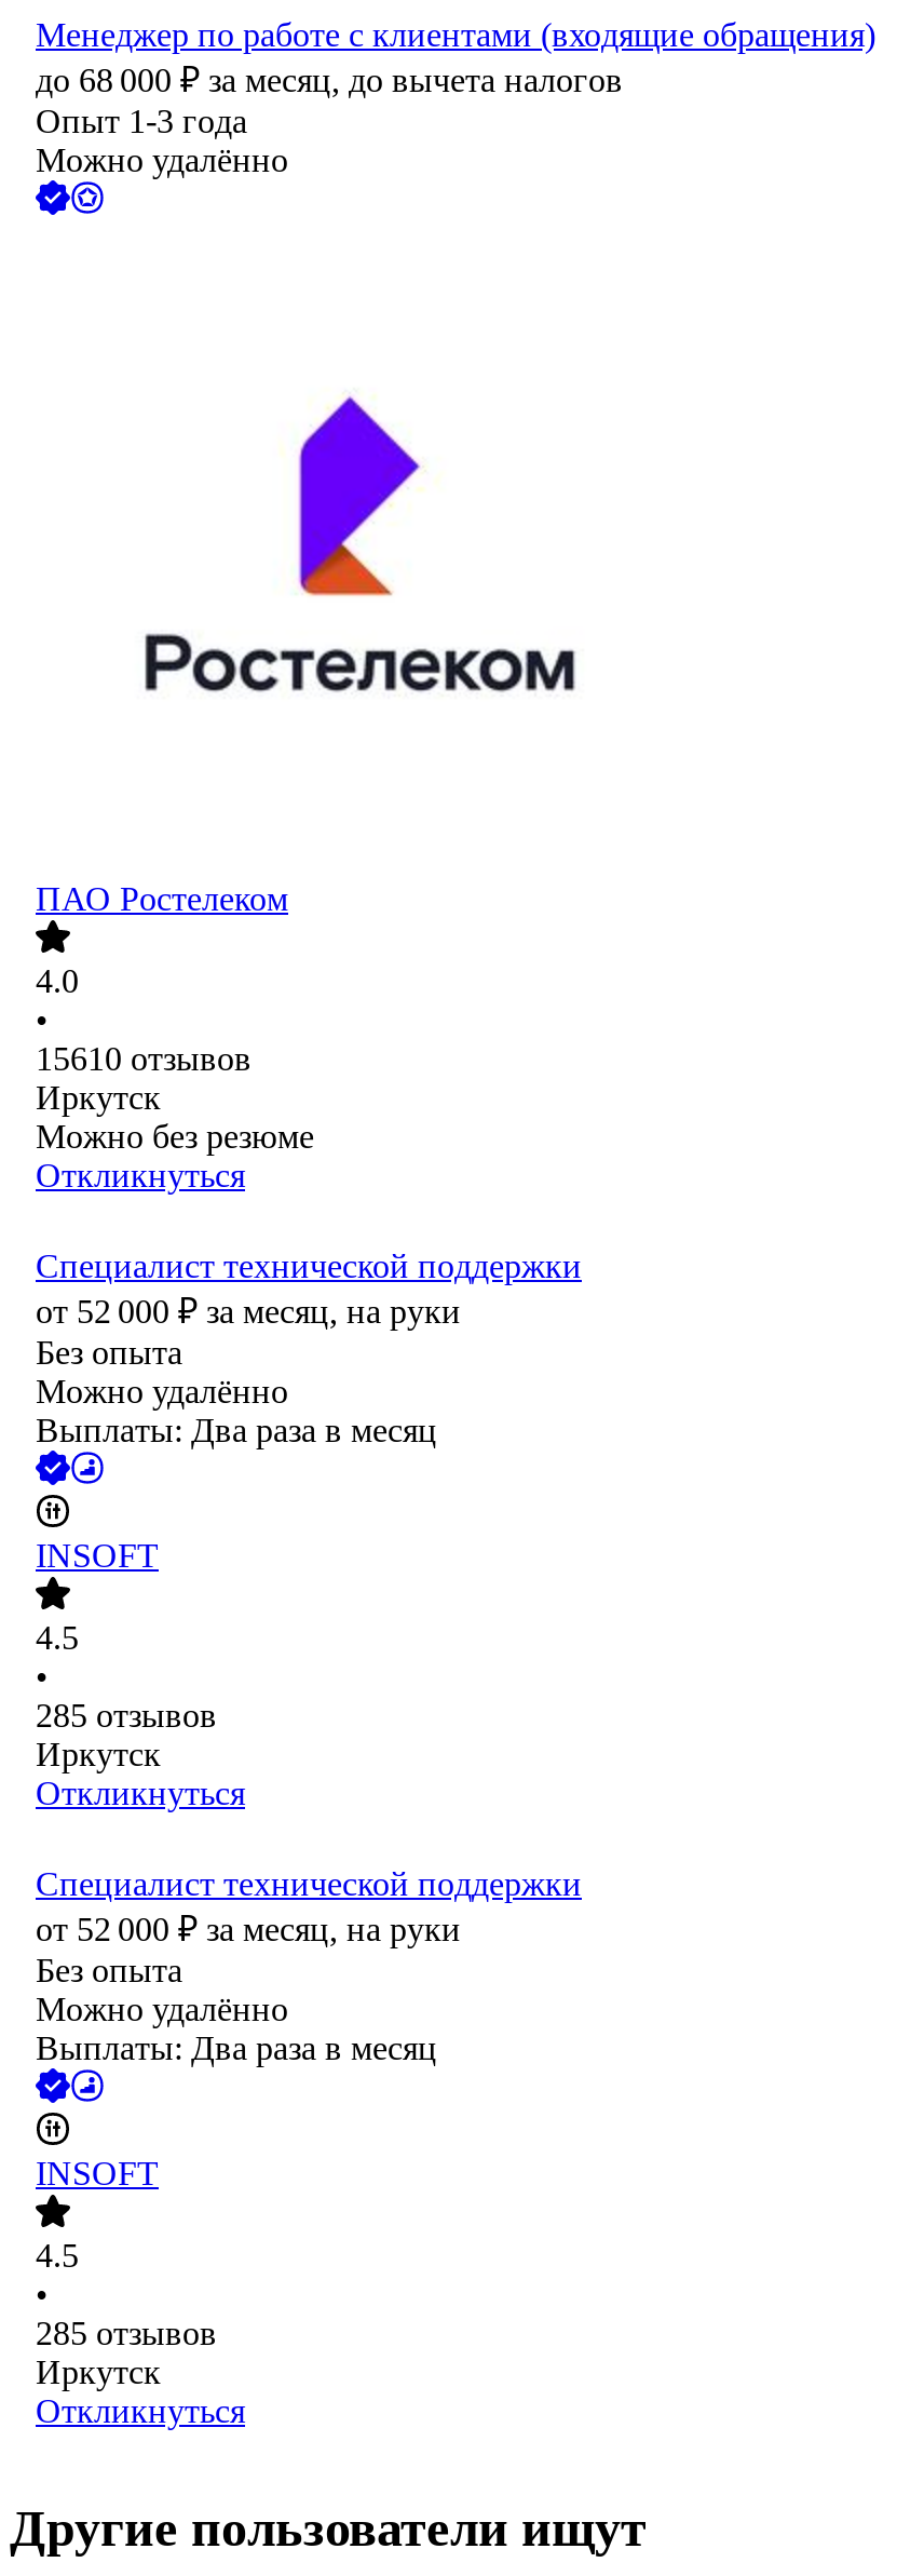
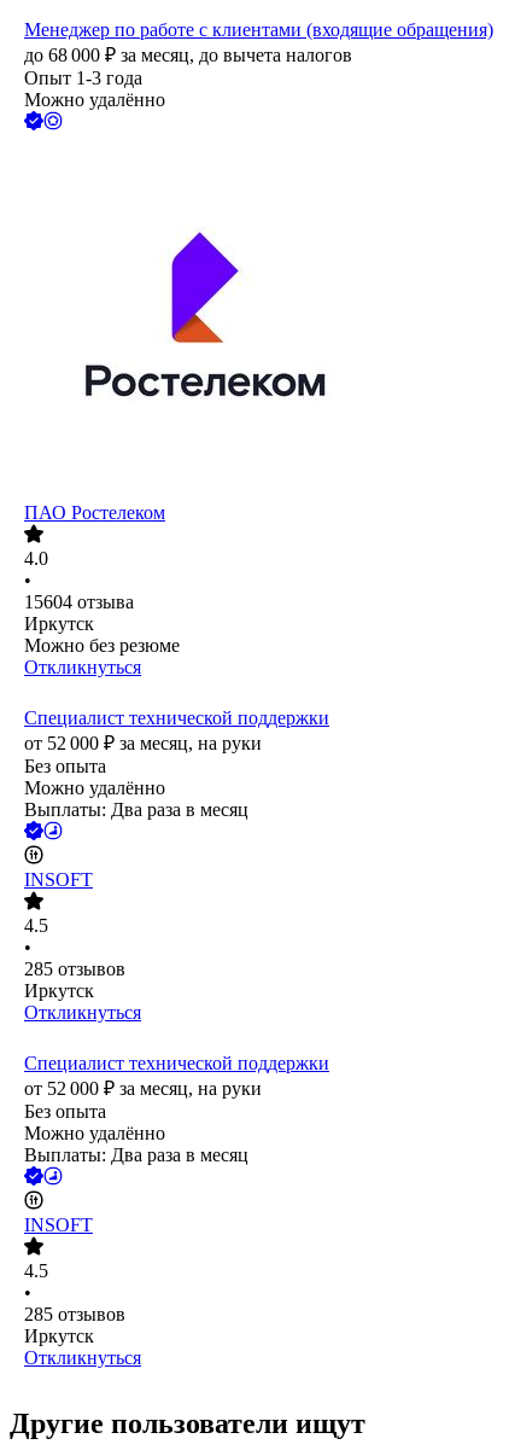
- 15610 отзывов
+ 15604 отзыва
